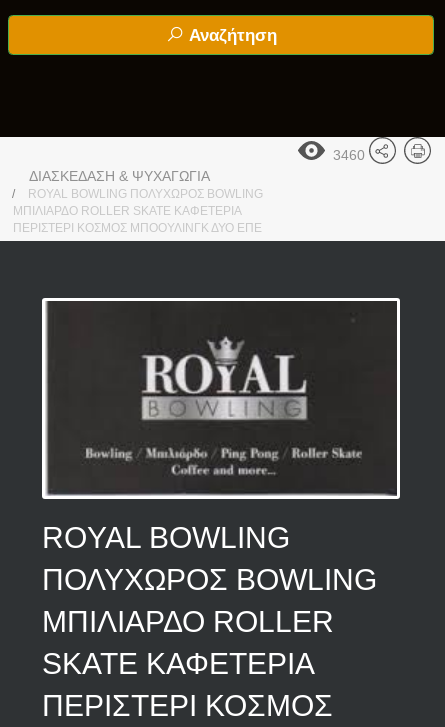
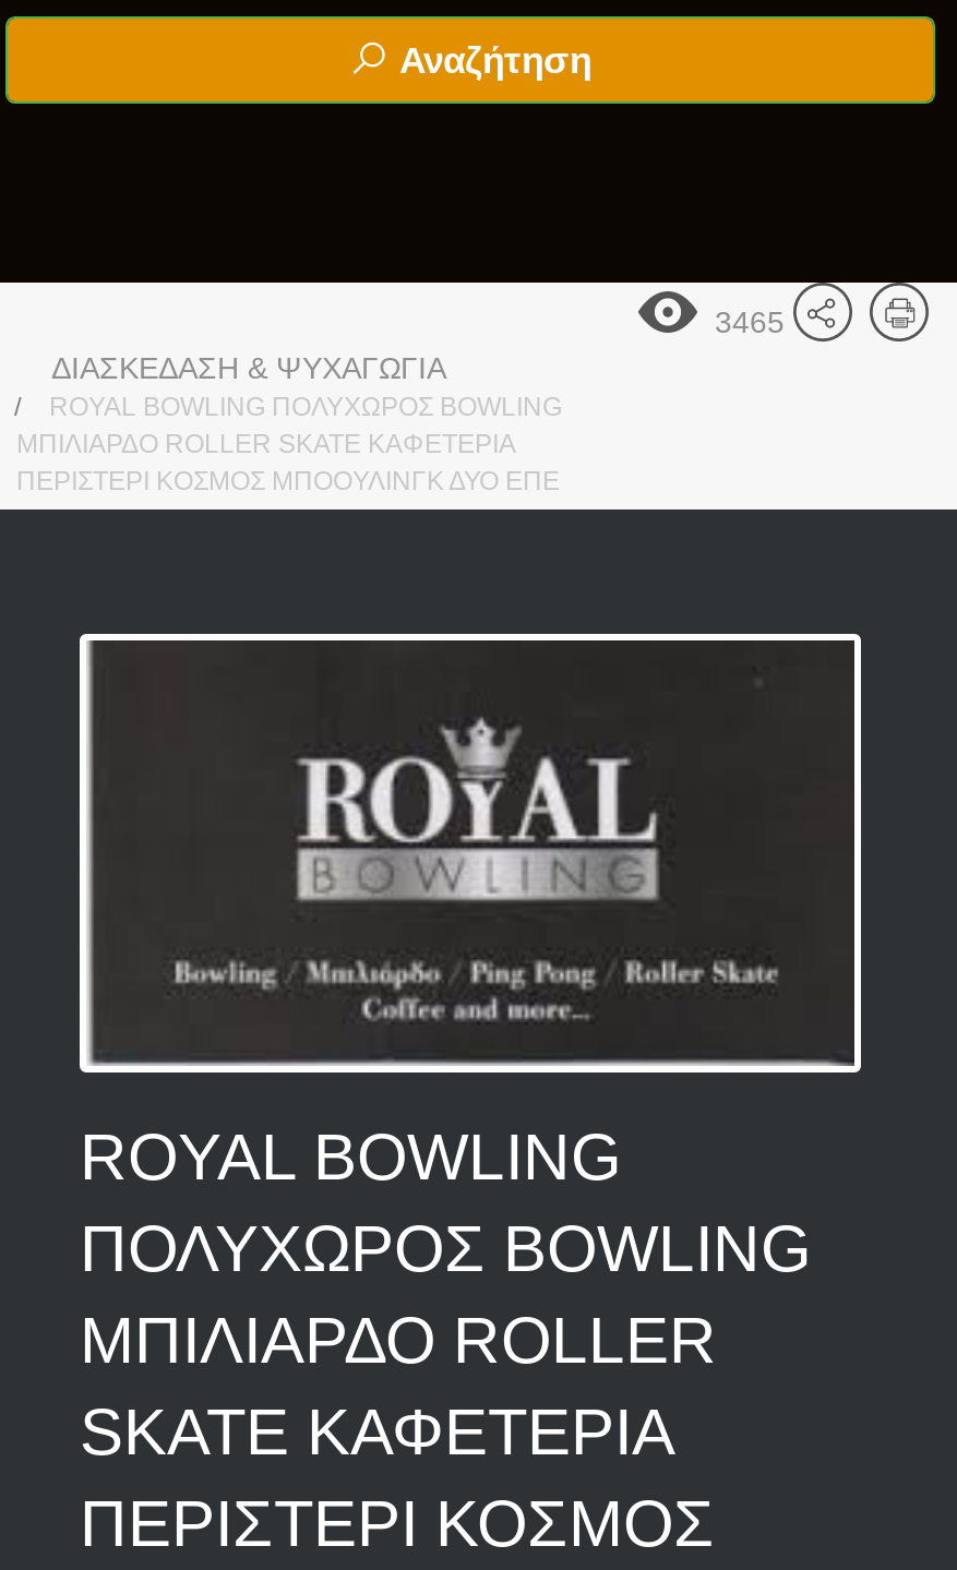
- 3460
+ 3465
